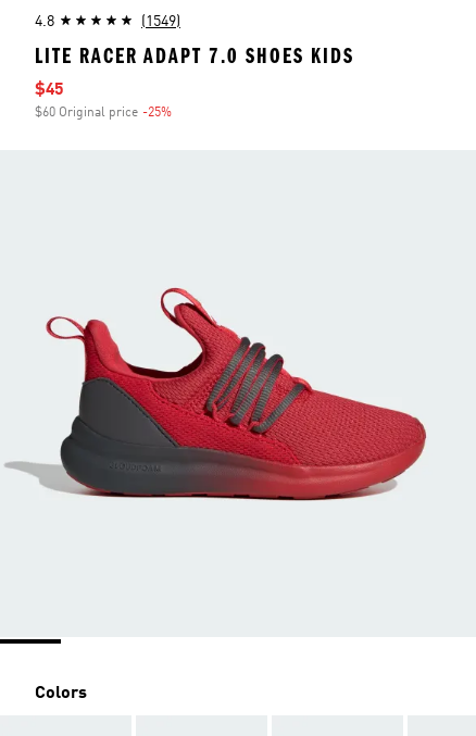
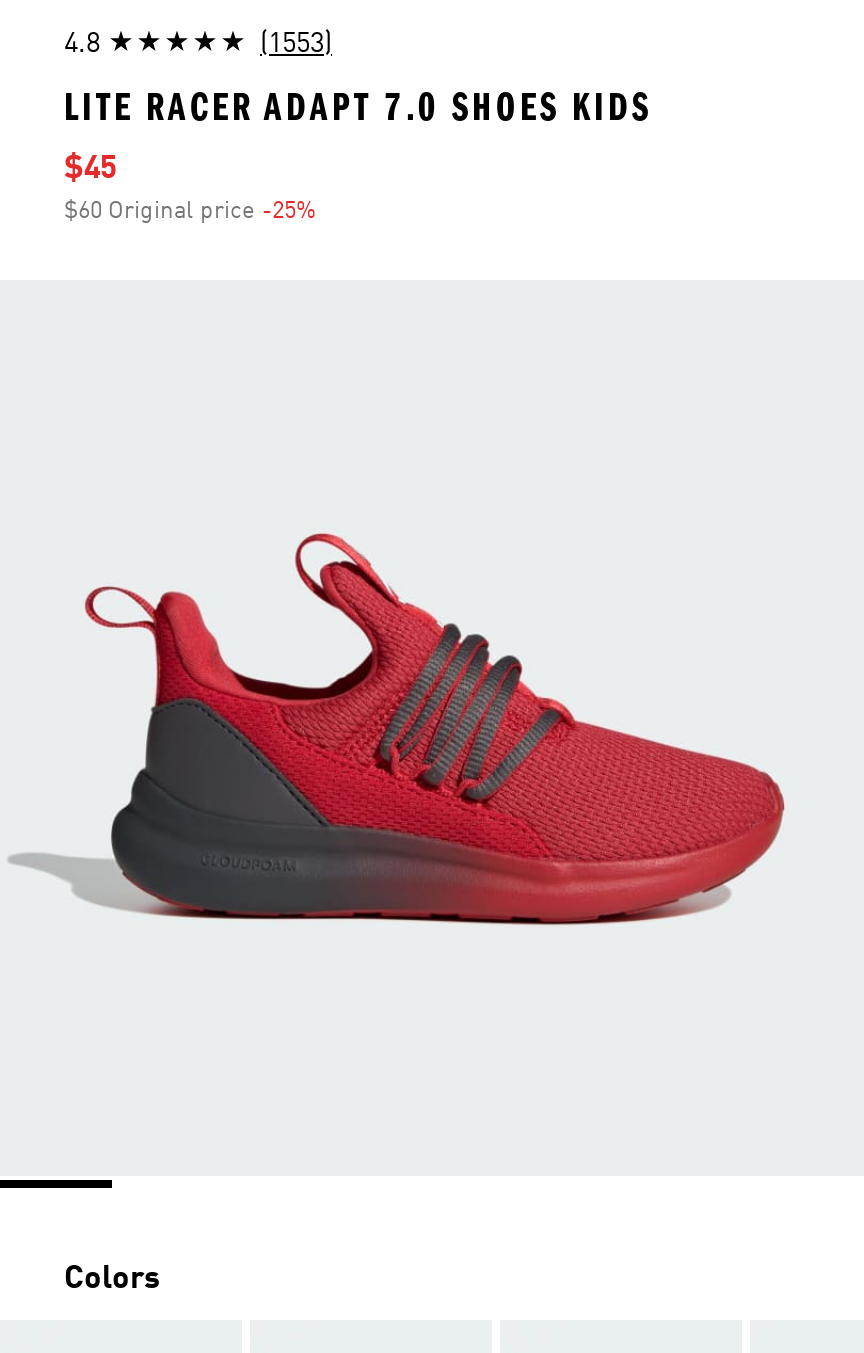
- (1549)
+ (1553)
